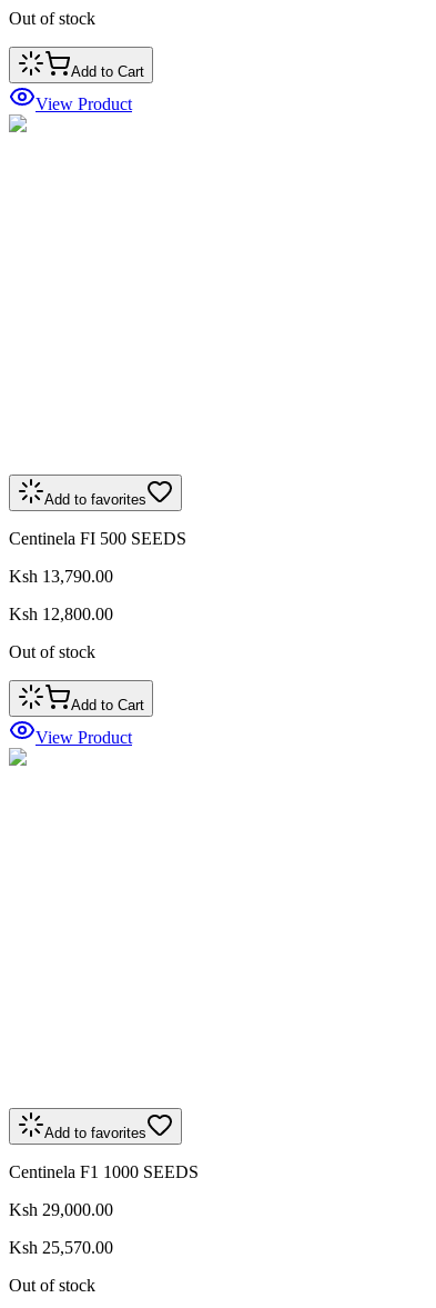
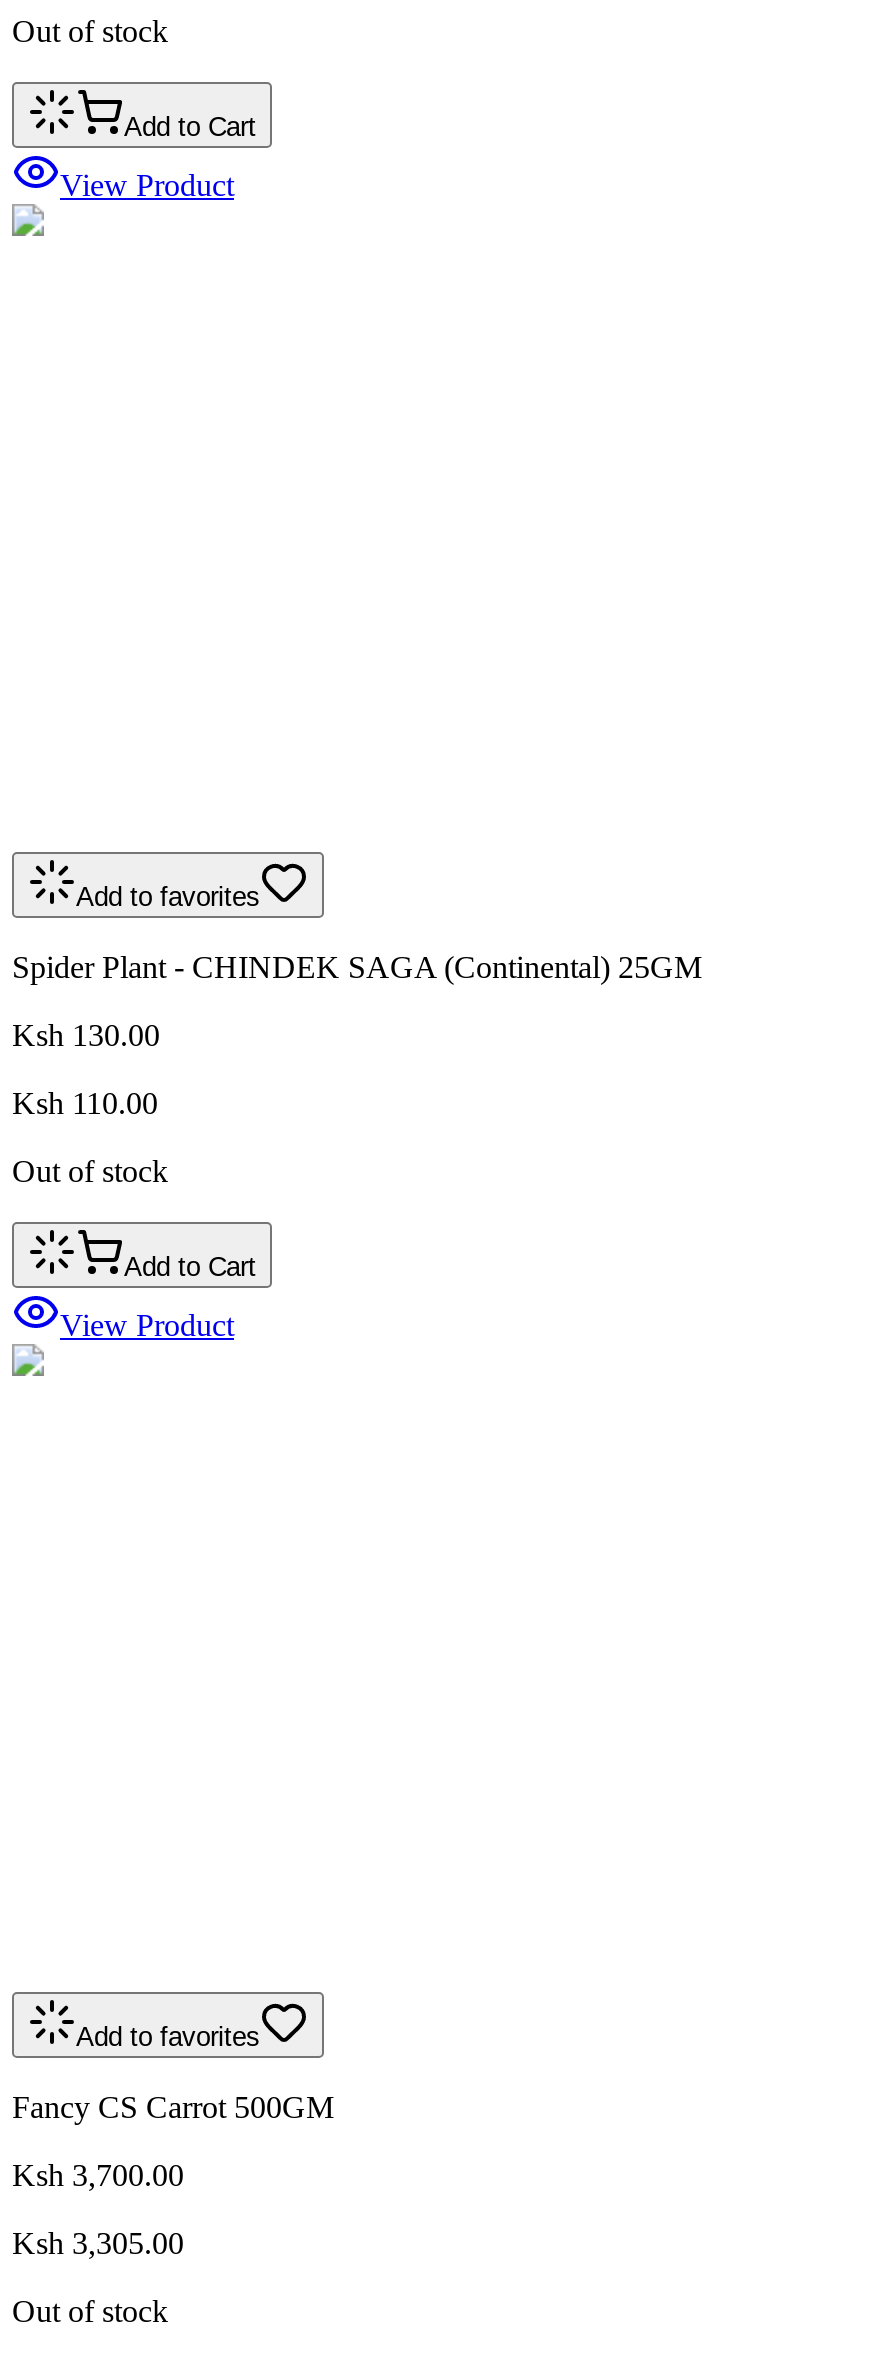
- Centinela FI 500 SEEDS
+ Spider Plant - CHINDEK SAGA (Continental) 25GM

- Ksh 13,790.00
+ Ksh 130.00

- Ksh 12,800.00
+ Ksh 110.00

- Centinela F1 1000 SEEDS
+ Fancy CS Carrot 500GM

- Ksh 29,000.00
+ Ksh 3,700.00

- Ksh 25,570.00
+ Ksh 3,305.00
